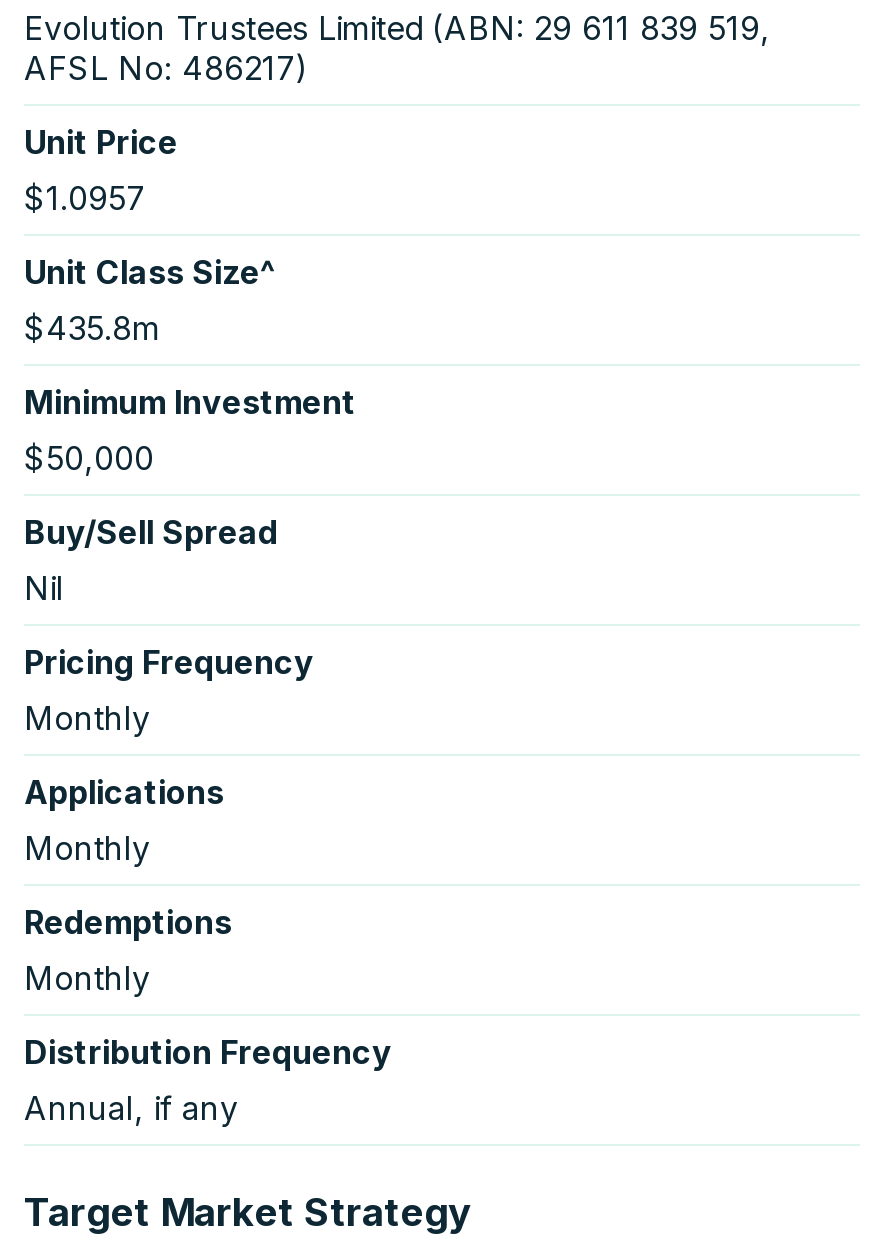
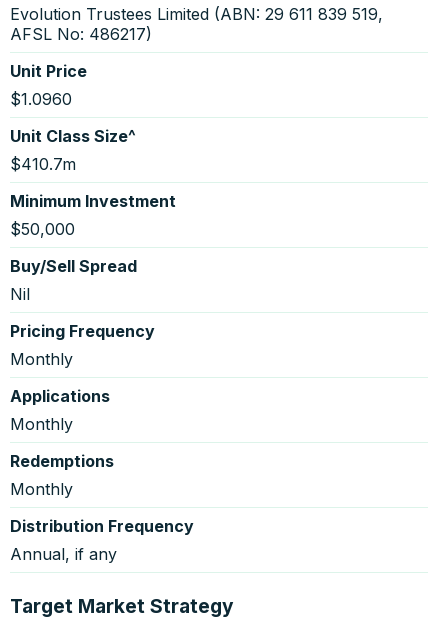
- $1.0957
+ $1.0960

- $435.8m
+ $410.7m
